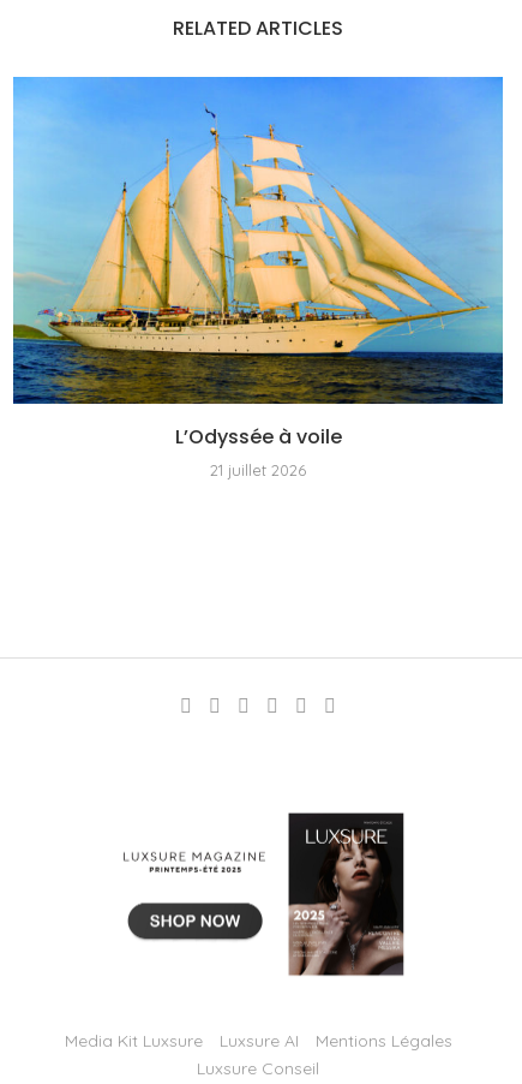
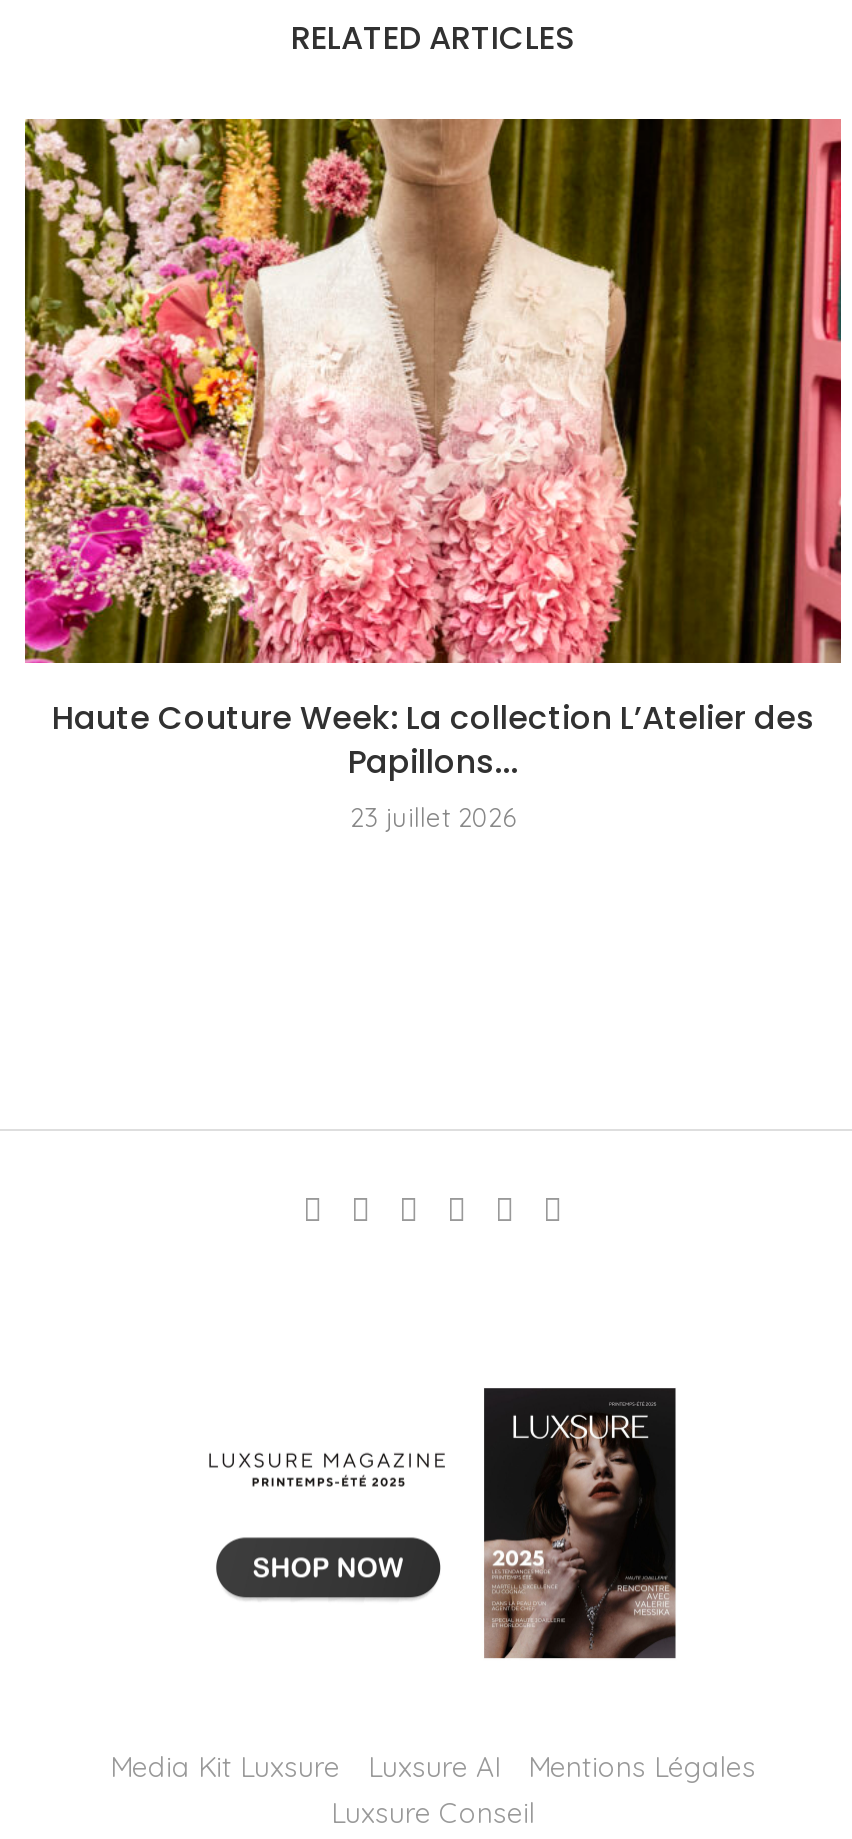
- [image]
- L’Odyssée à voile
- 21 juillet 2026
+ [image]
+ Haute Couture Week: La collection L’Atelier des
+ Papillons...
+ 23 juillet 2026
